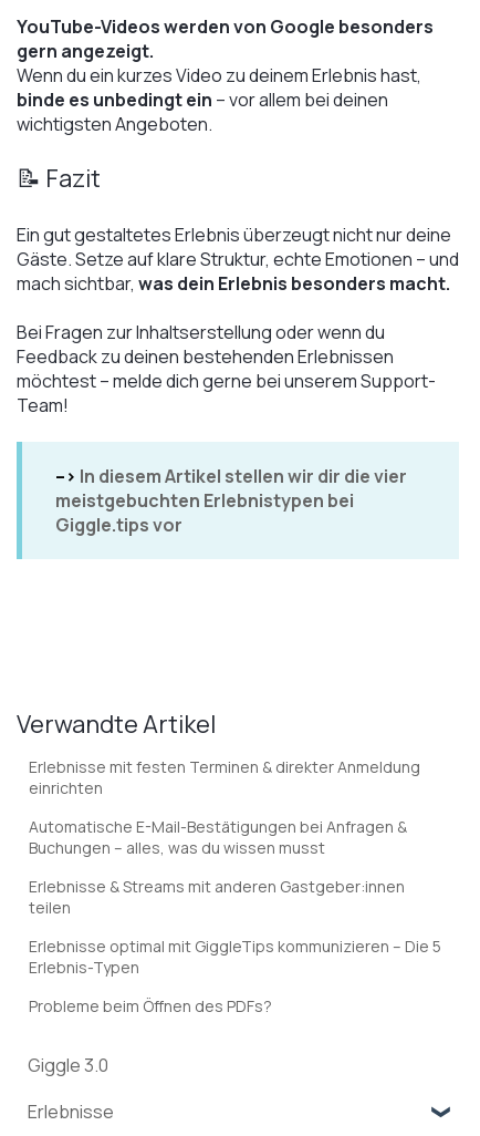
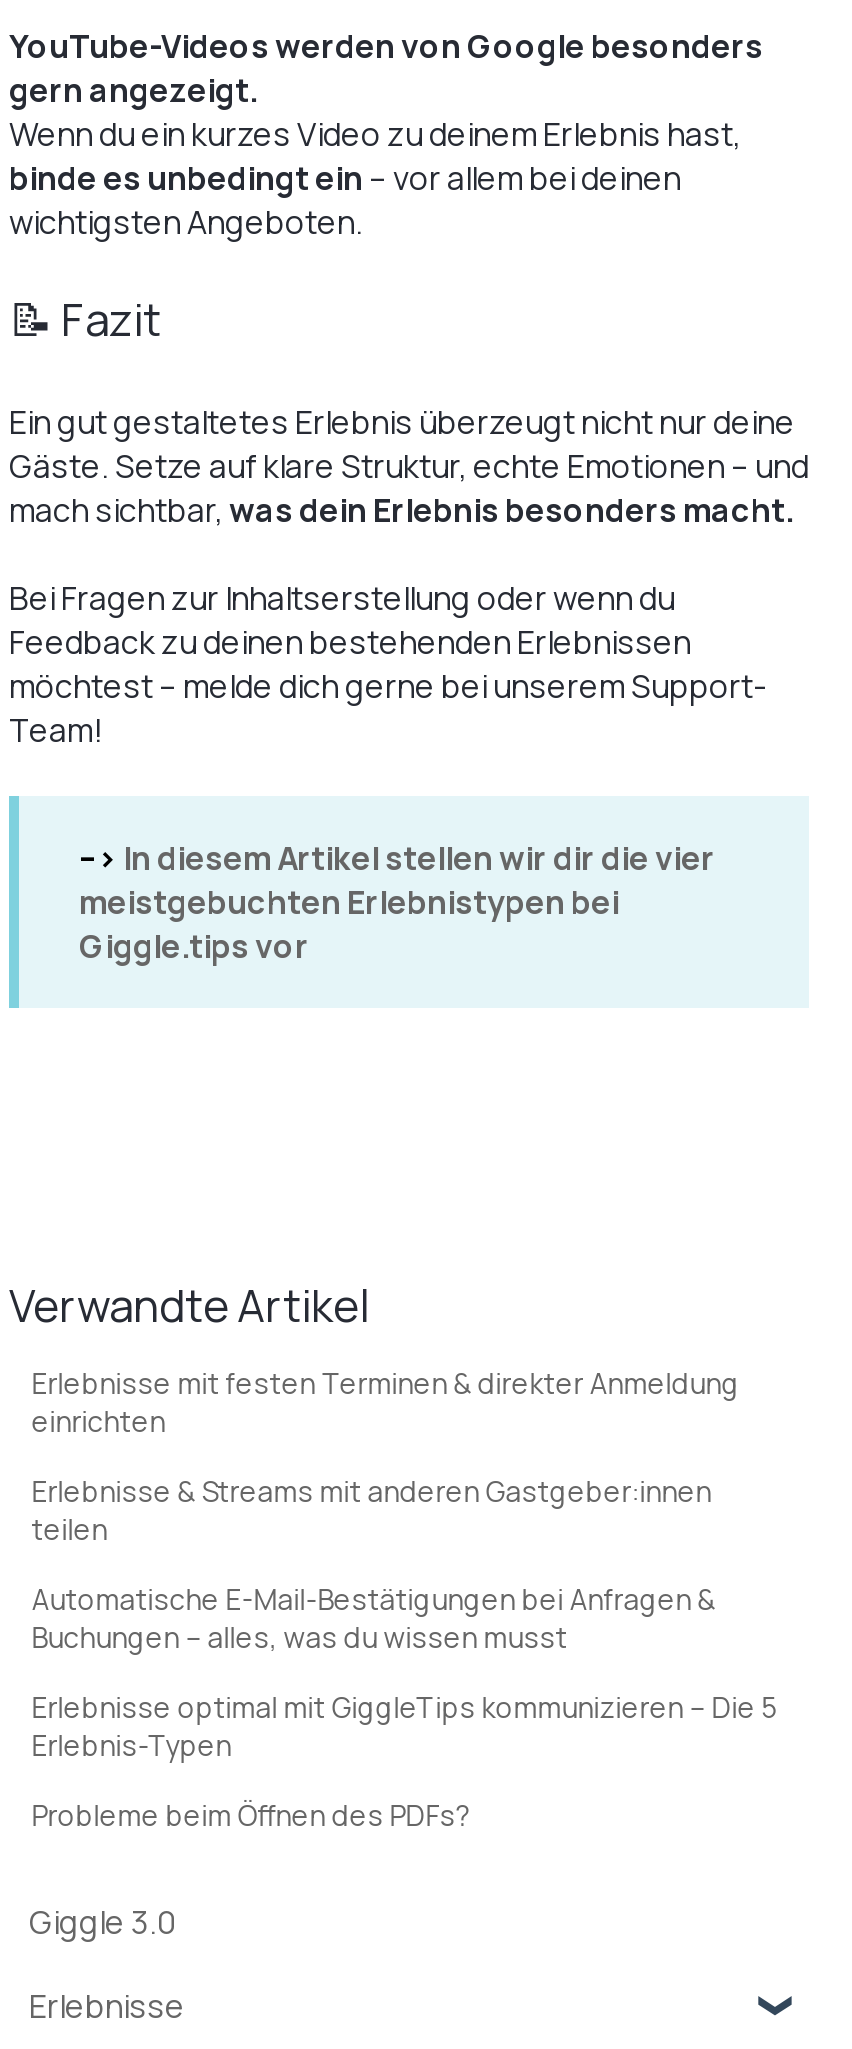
moved down: Automatische E-Mail-Bestätigungen bei Anfragen & | Buchungen – alles, was du wissen musst

moved up: Erlebnisse & Streams mit anderen Gastgeber:innen | teilen
